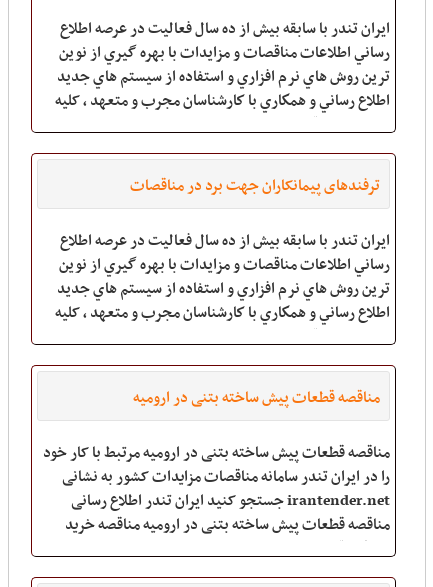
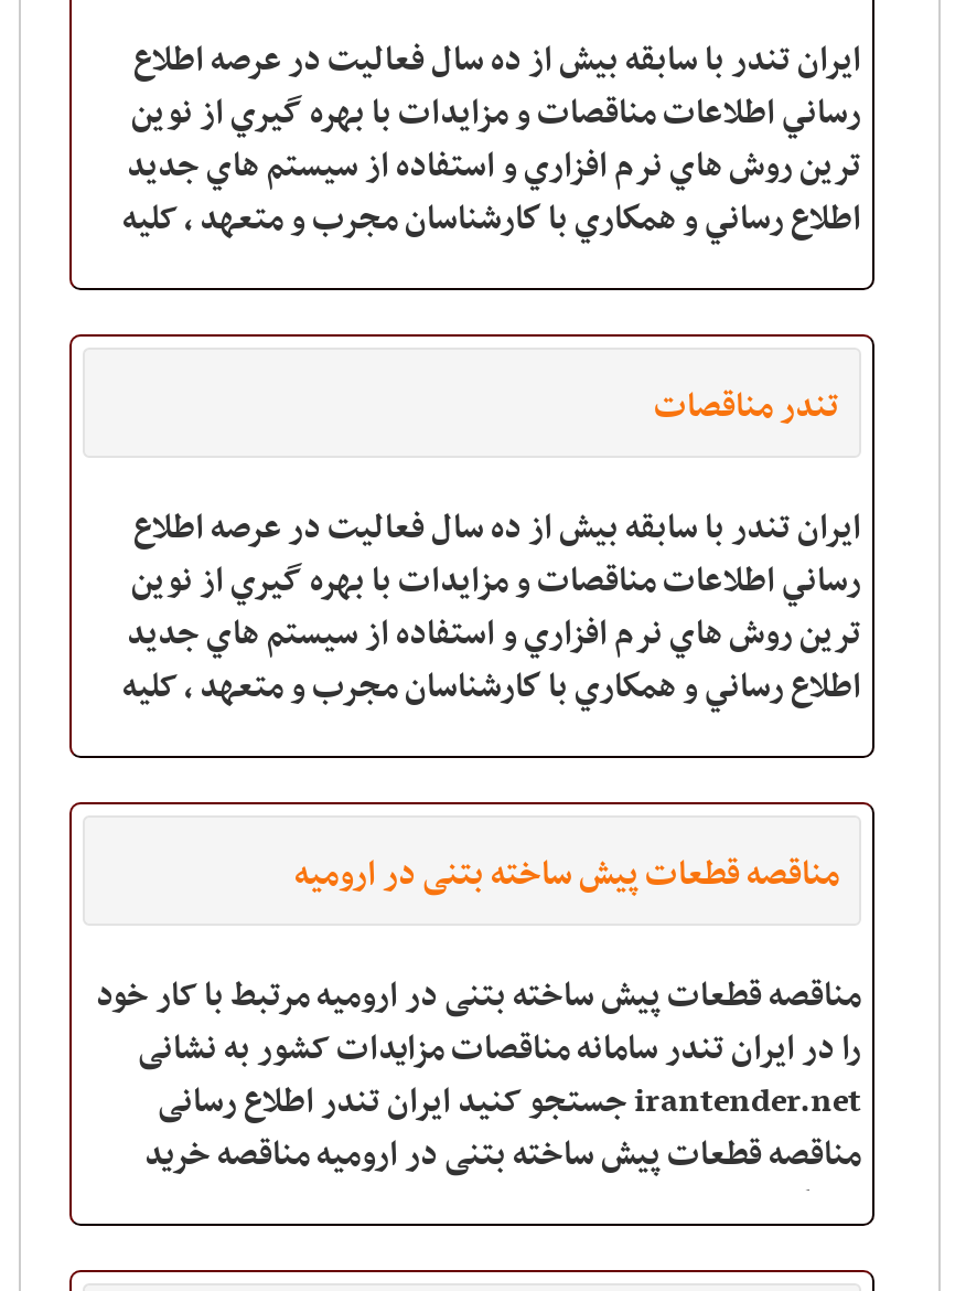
- ترفندهای پیمانکاران جهت برد در مناقصات
+ تندر مناقصات
